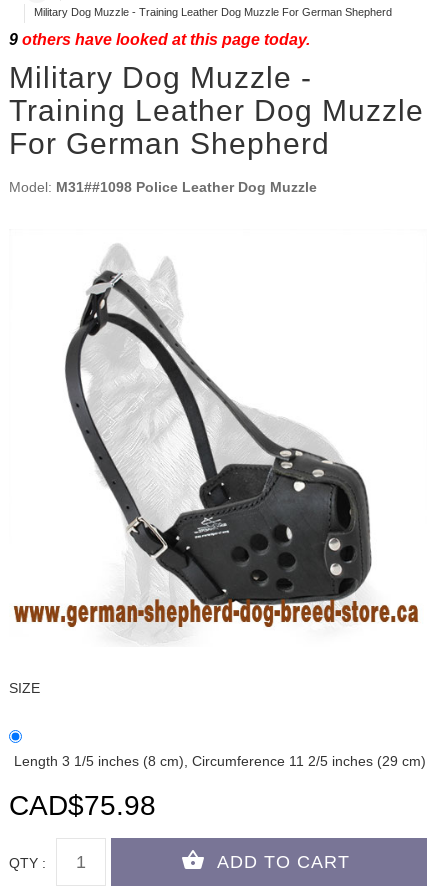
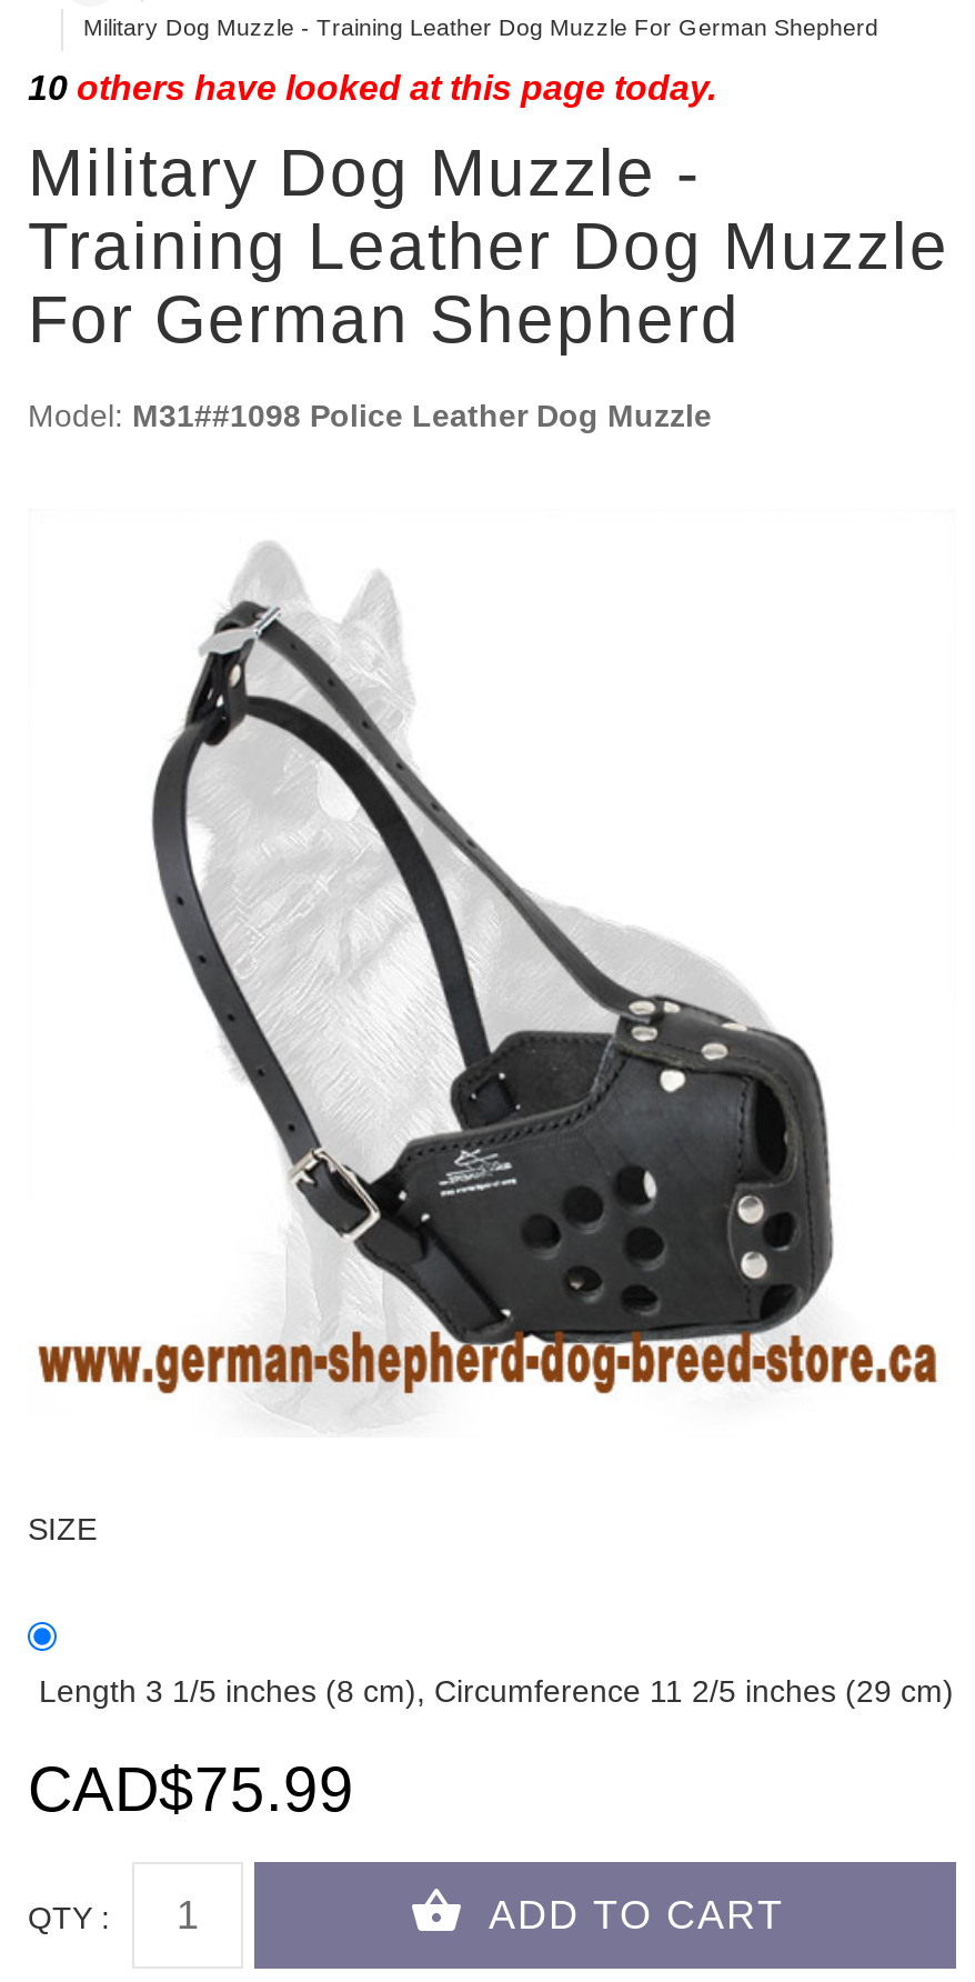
- 9 others have looked at this page today.
+ 10 others have looked at this page today.

- CAD$75.98
+ CAD$75.99
